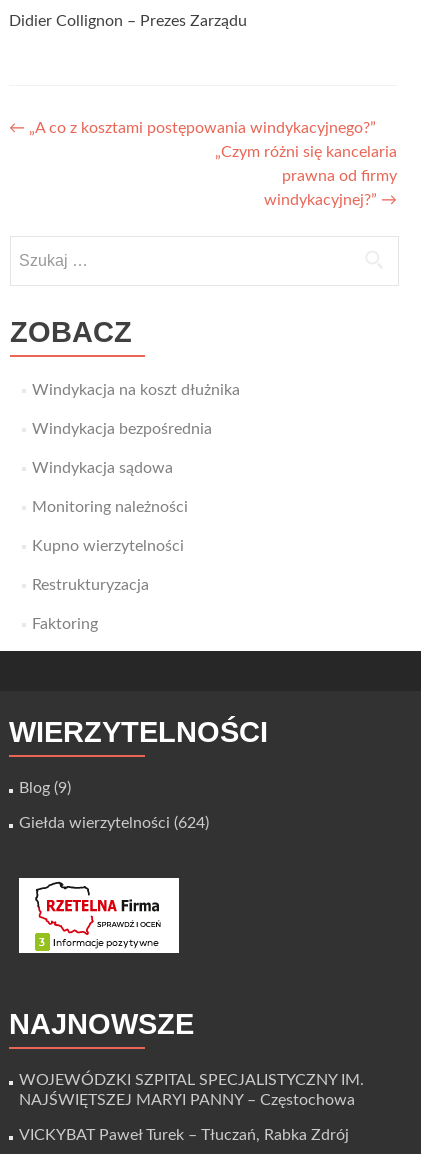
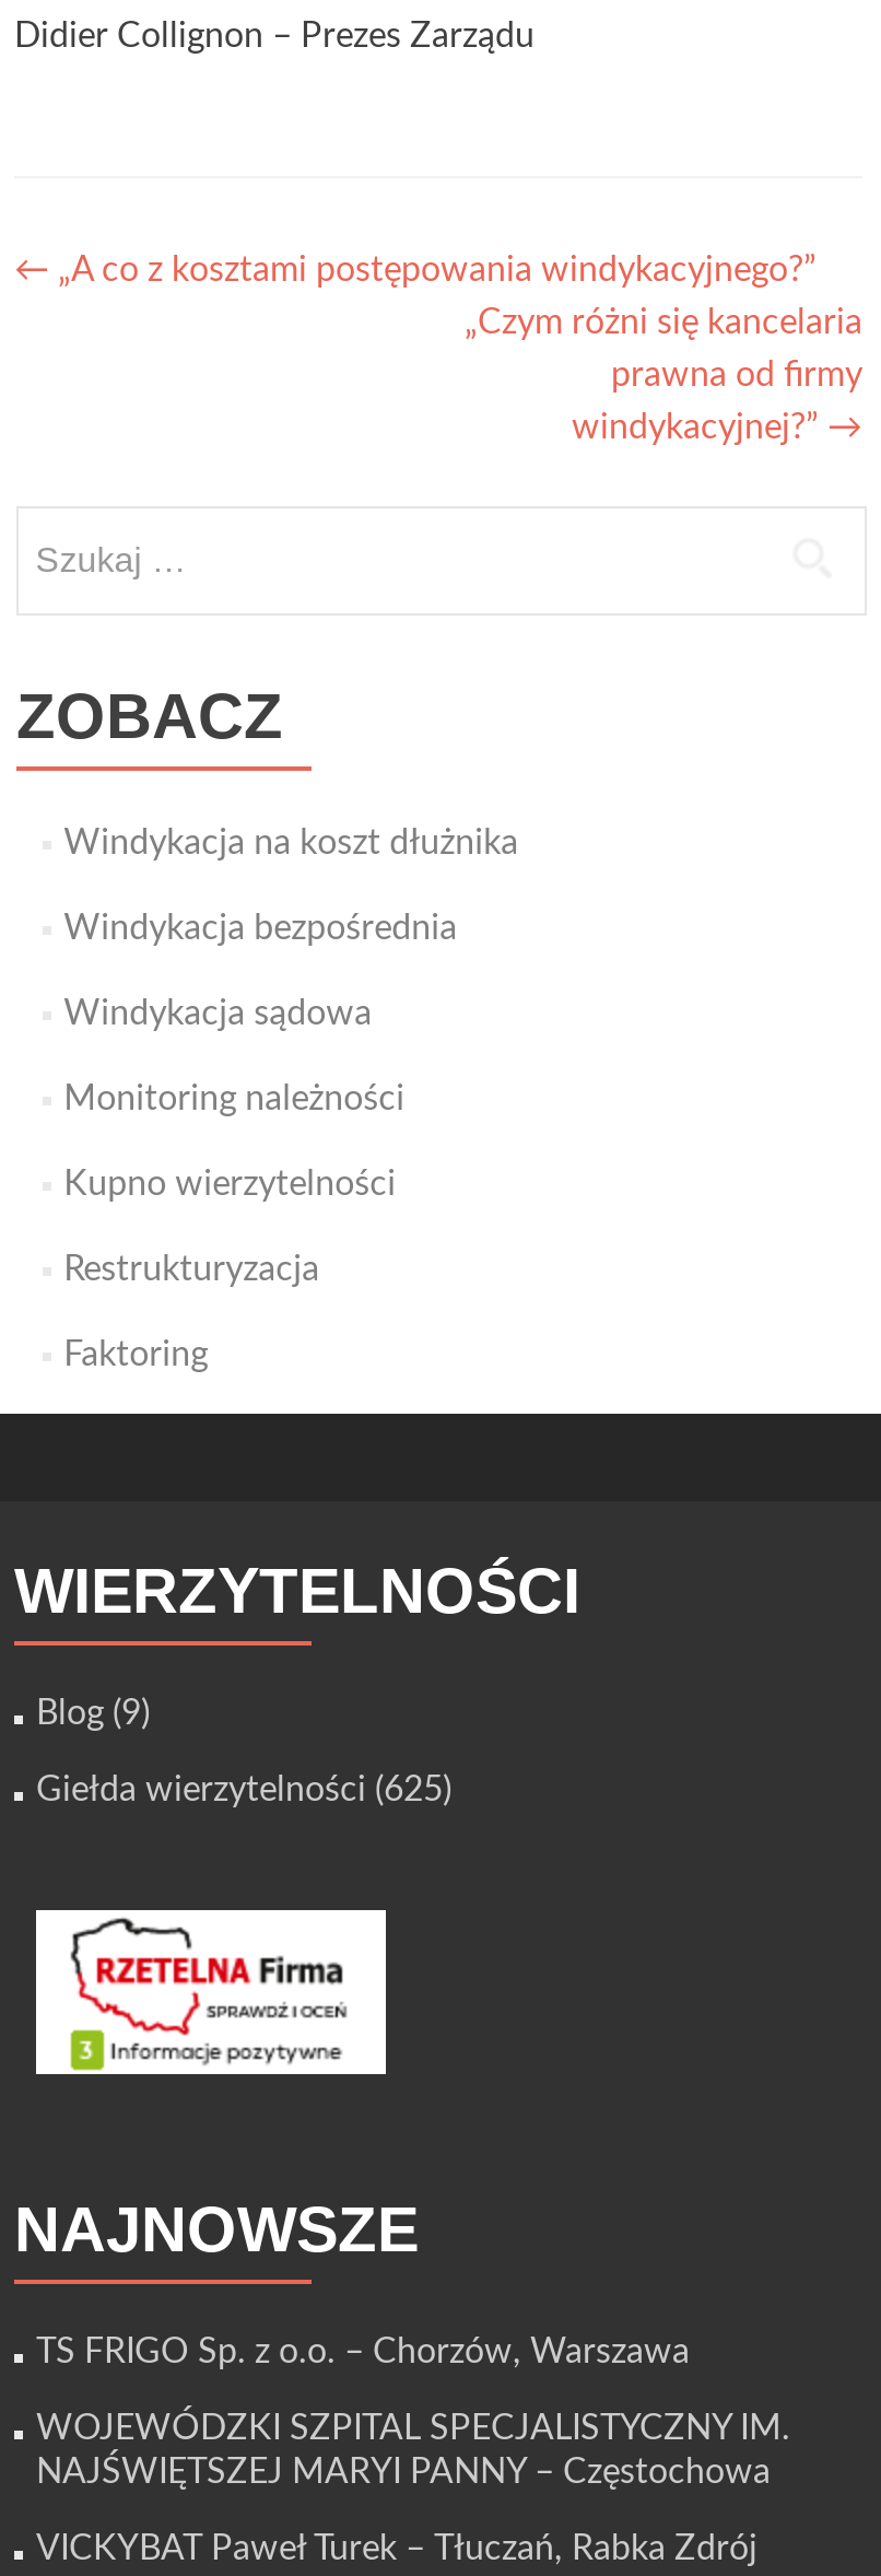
- Giełda wierzytelności (624)
+ Giełda wierzytelności (625)

+ TS FRIGO Sp. z o.o. – Chorzów, Warszawa
